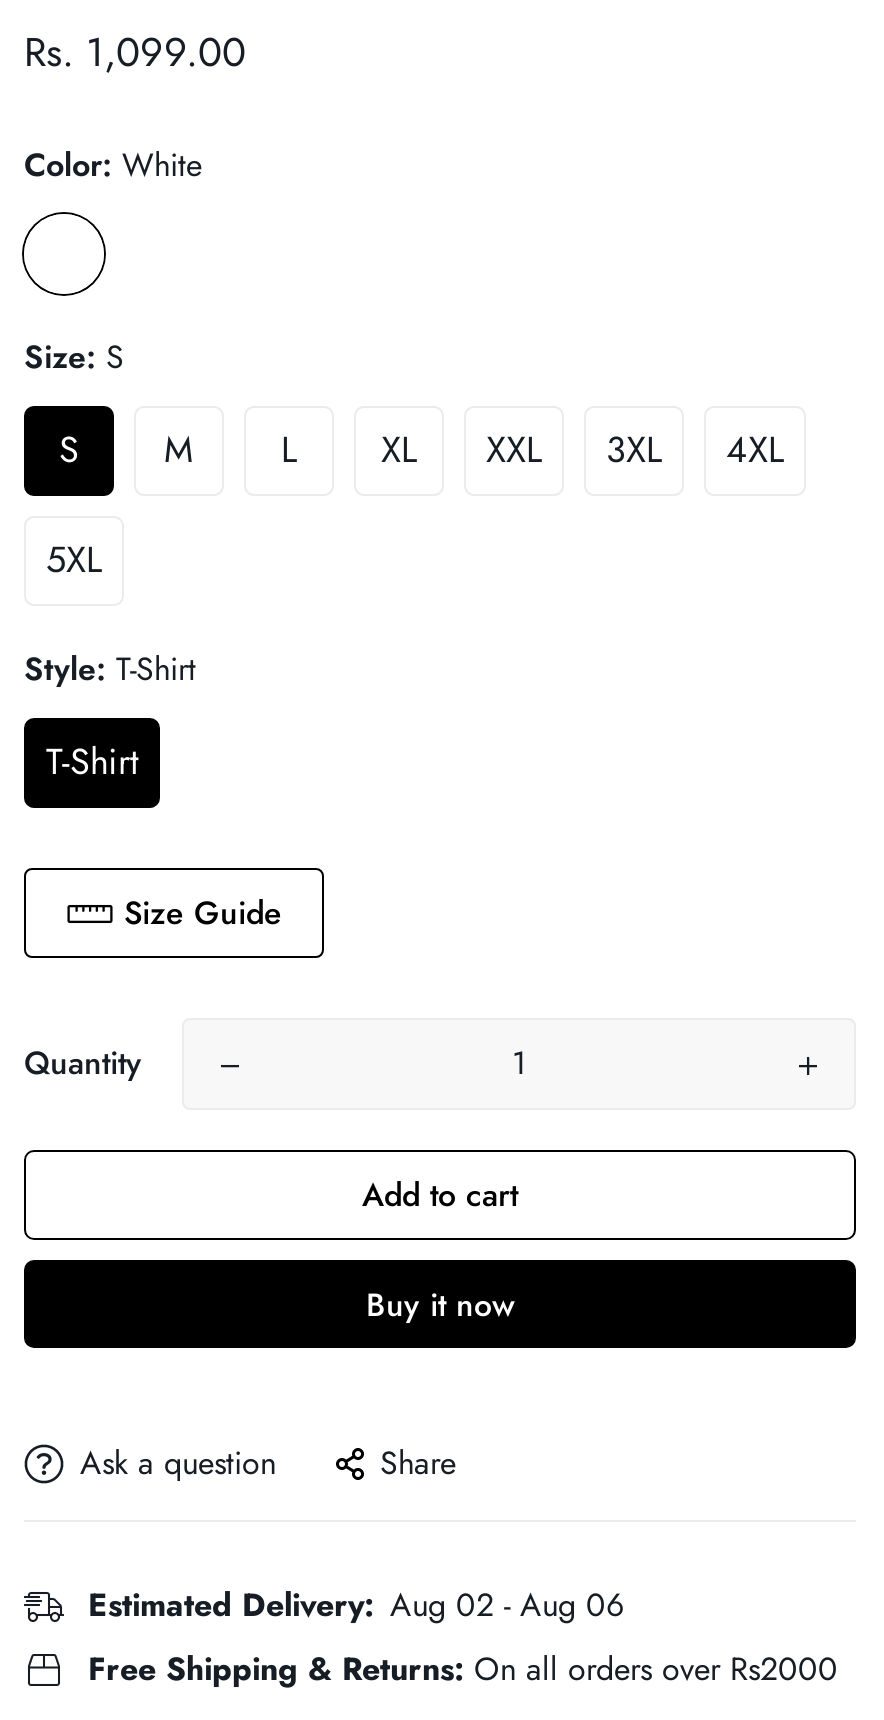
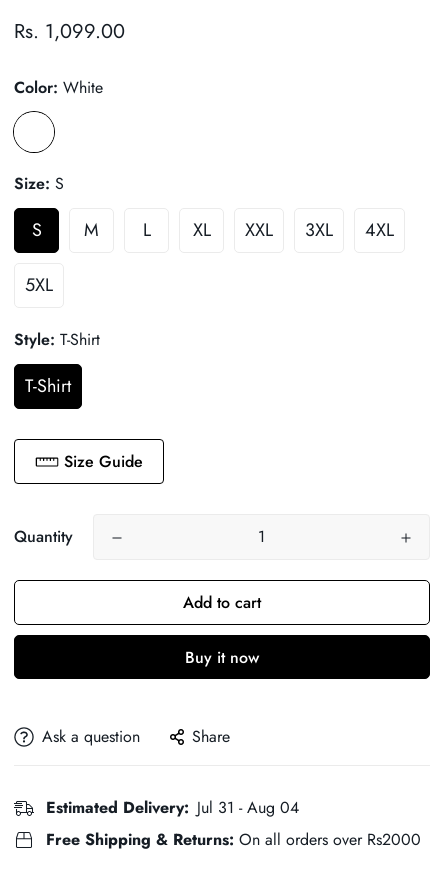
- Estimated Delivery: Aug 02 - Aug 06
+ Estimated Delivery: Jul 31 - Aug 04
